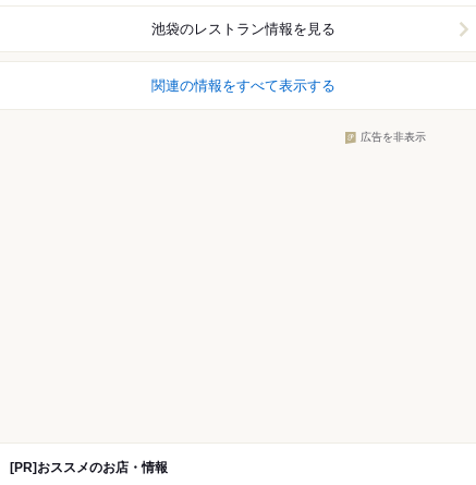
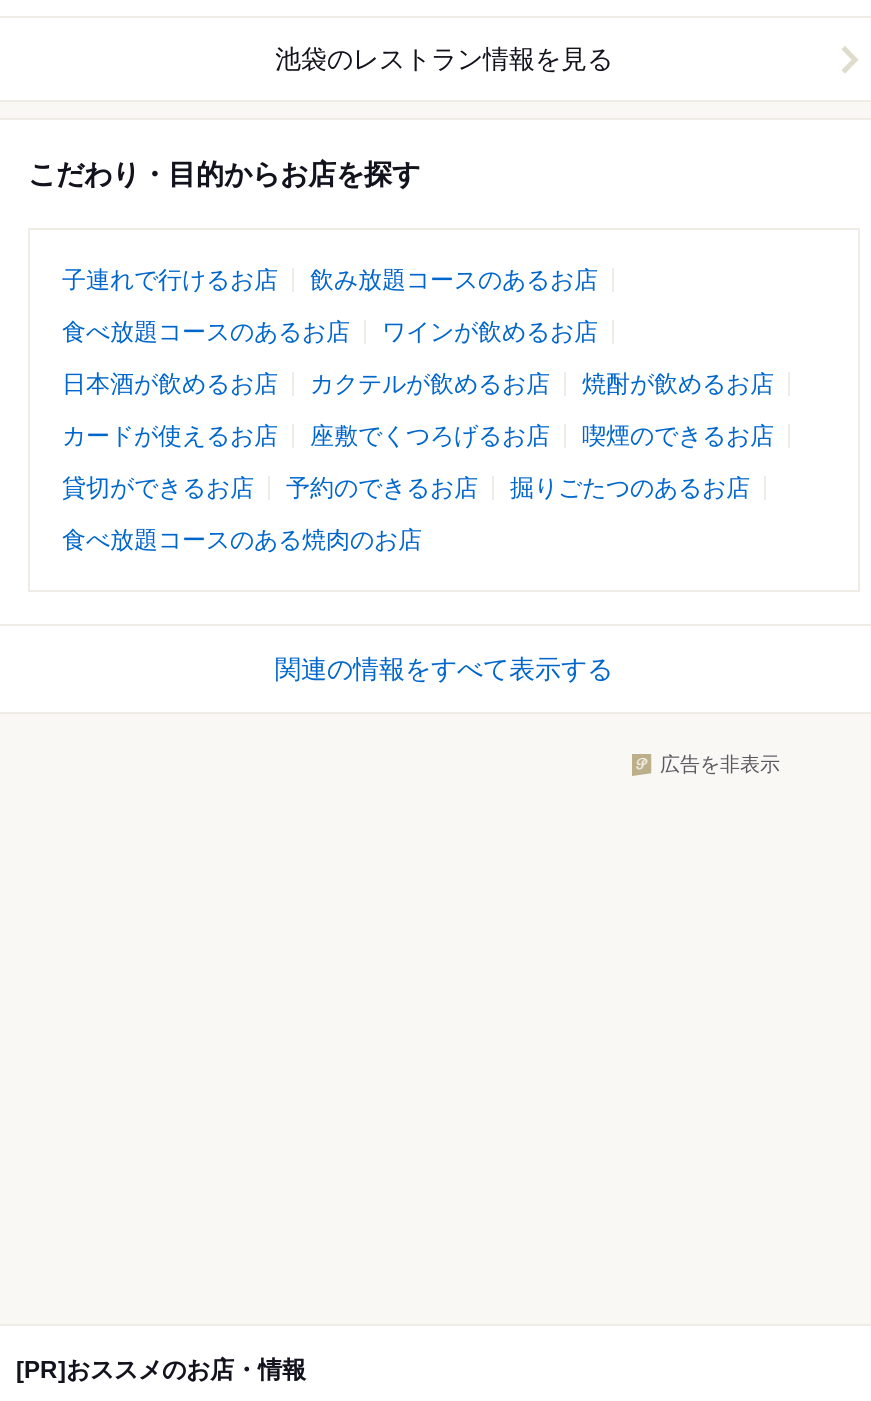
+ こだわり・目的からお店を探す
+ 子連れで行けるお店
+ 飲み放題コースのあるお店
+ 食べ放題コースのあるお店
+ ワインが飲めるお店
+ 日本酒が飲めるお店
+ カクテルが飲めるお店
+ 焼酎が飲めるお店
+ カードが使えるお店
+ 座敷でくつろげるお店
+ 喫煙のできるお店
+ 貸切ができるお店
+ 予約のできるお店
+ 掘りごたつのあるお店
+ 食べ放題コースのある焼肉のお店
